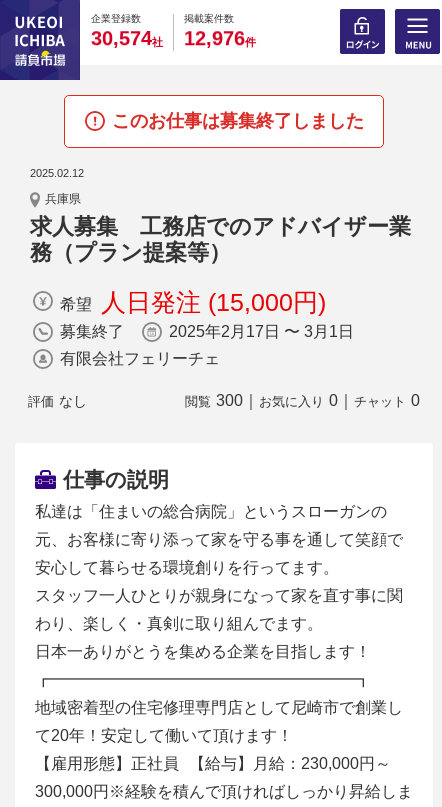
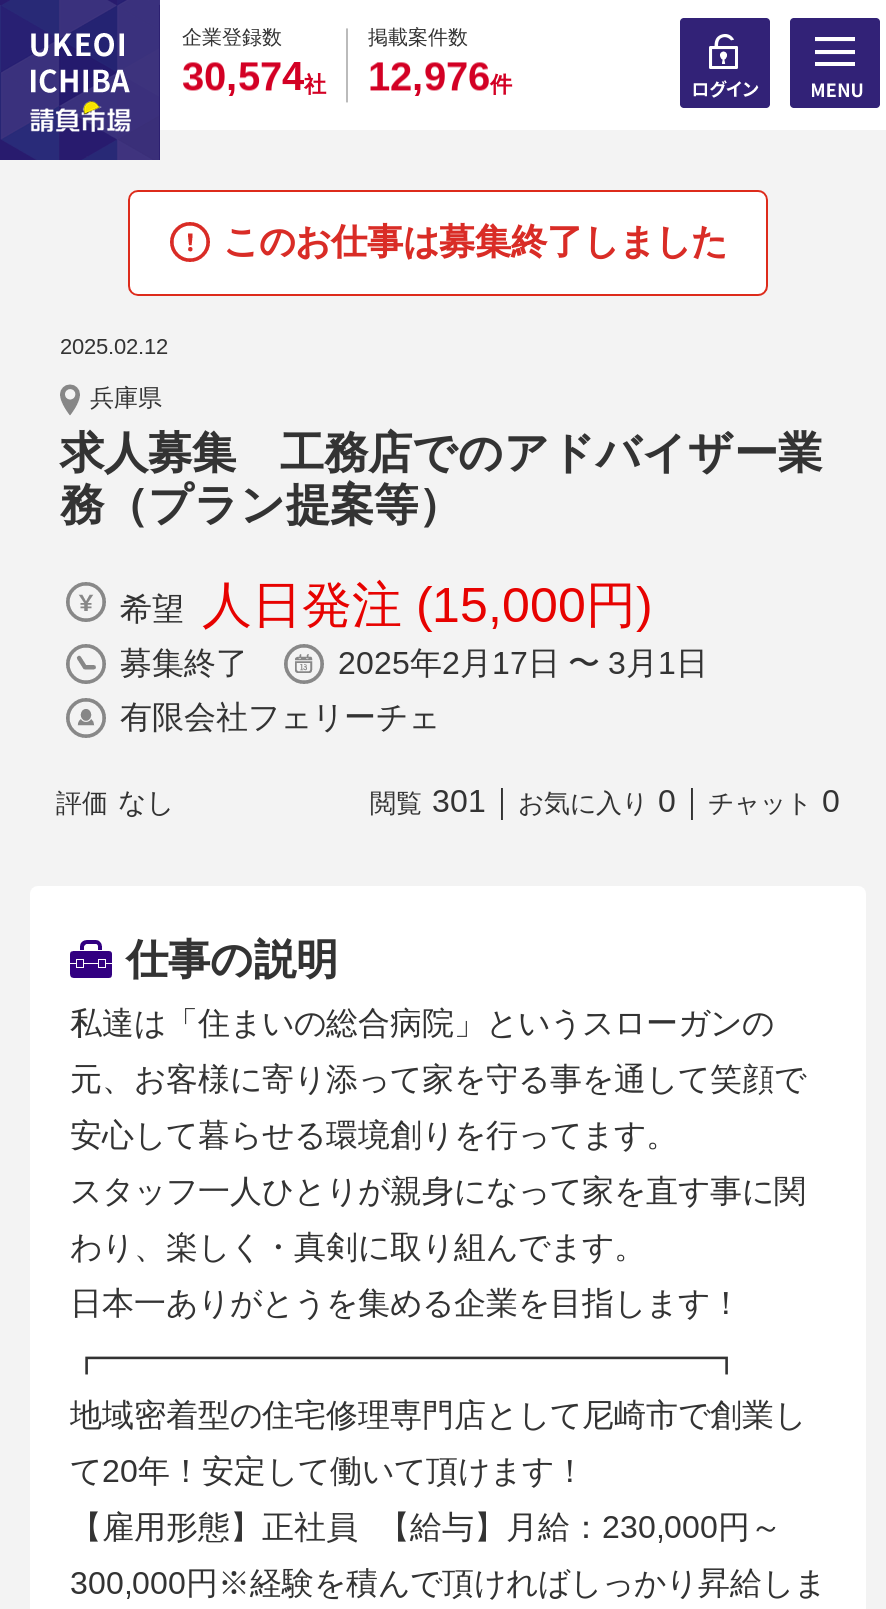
- 閲覧 300｜お気に入り 0｜チャット 0
+ 閲覧 301｜お気に入り 0｜チャット 0
